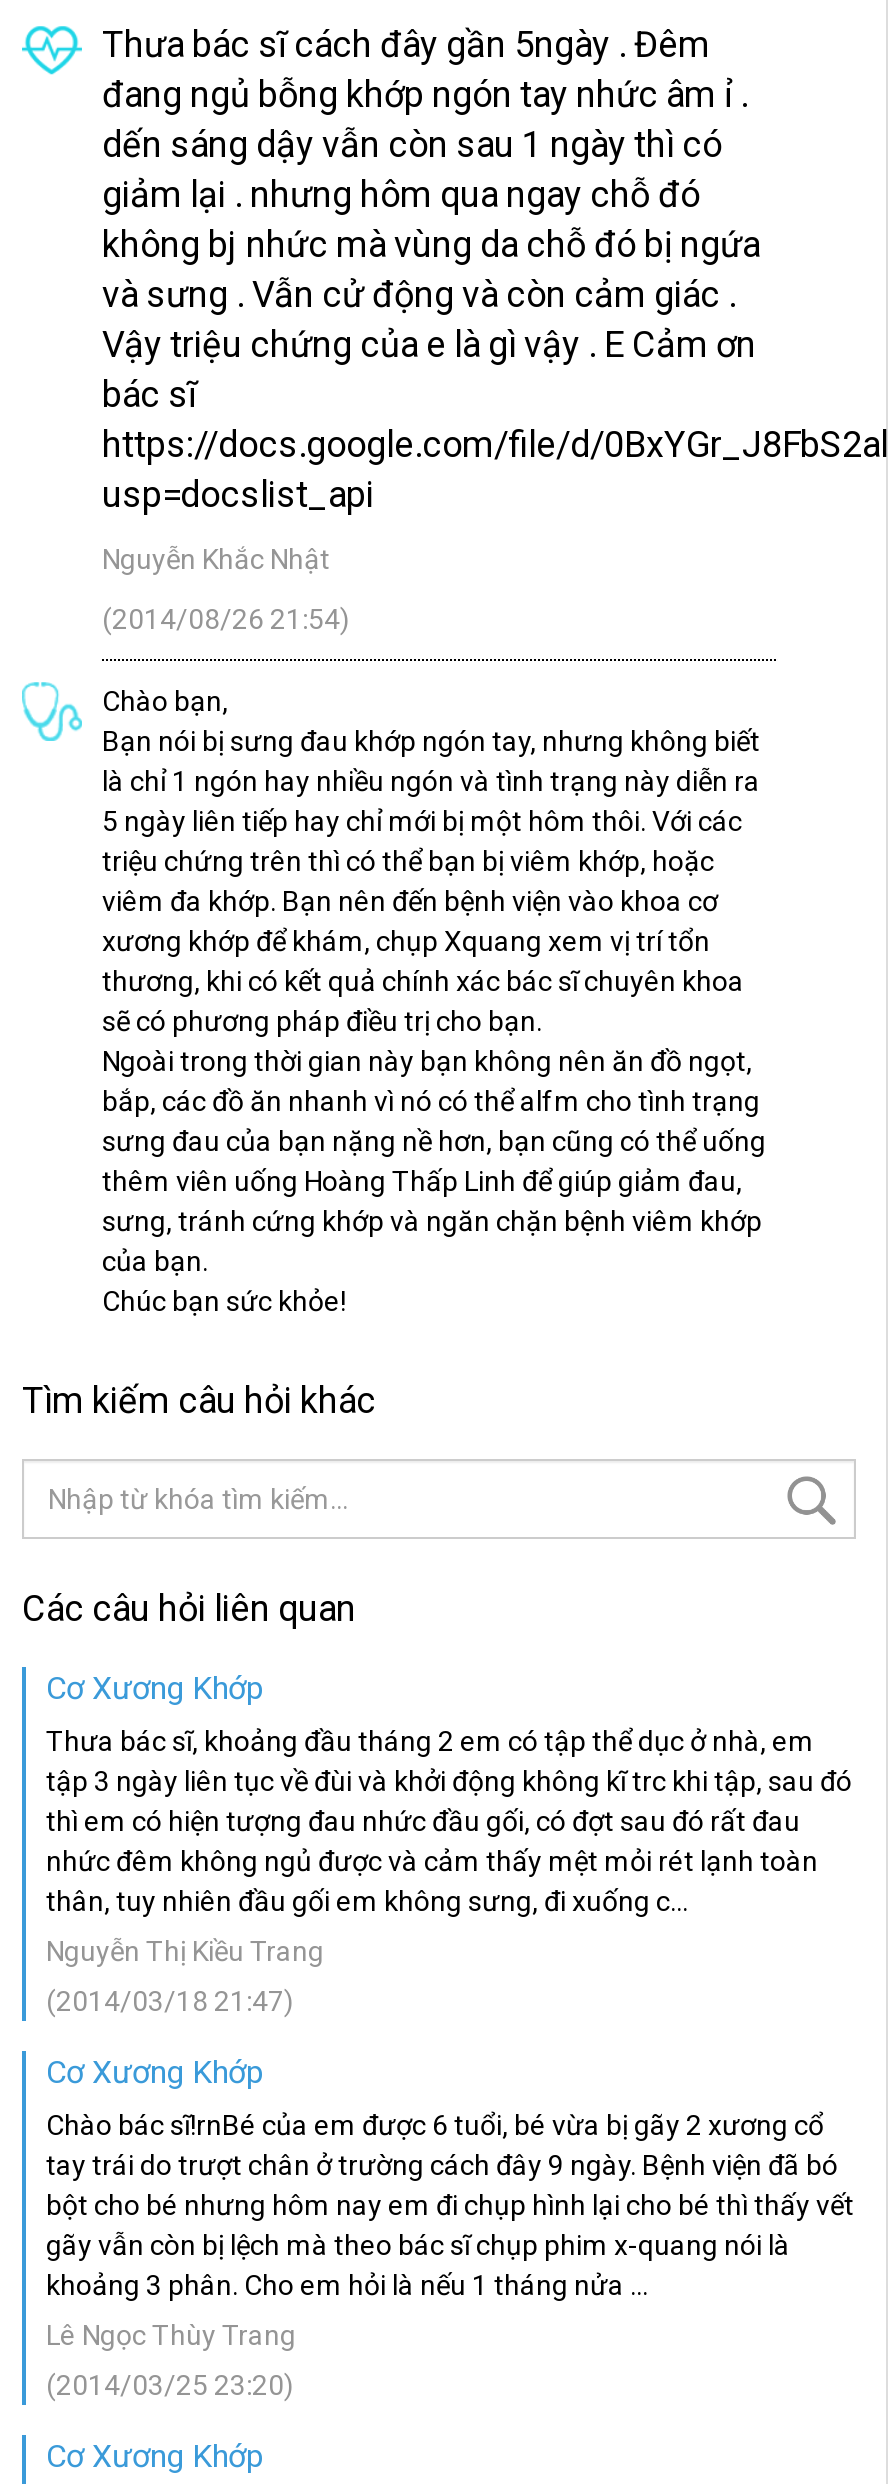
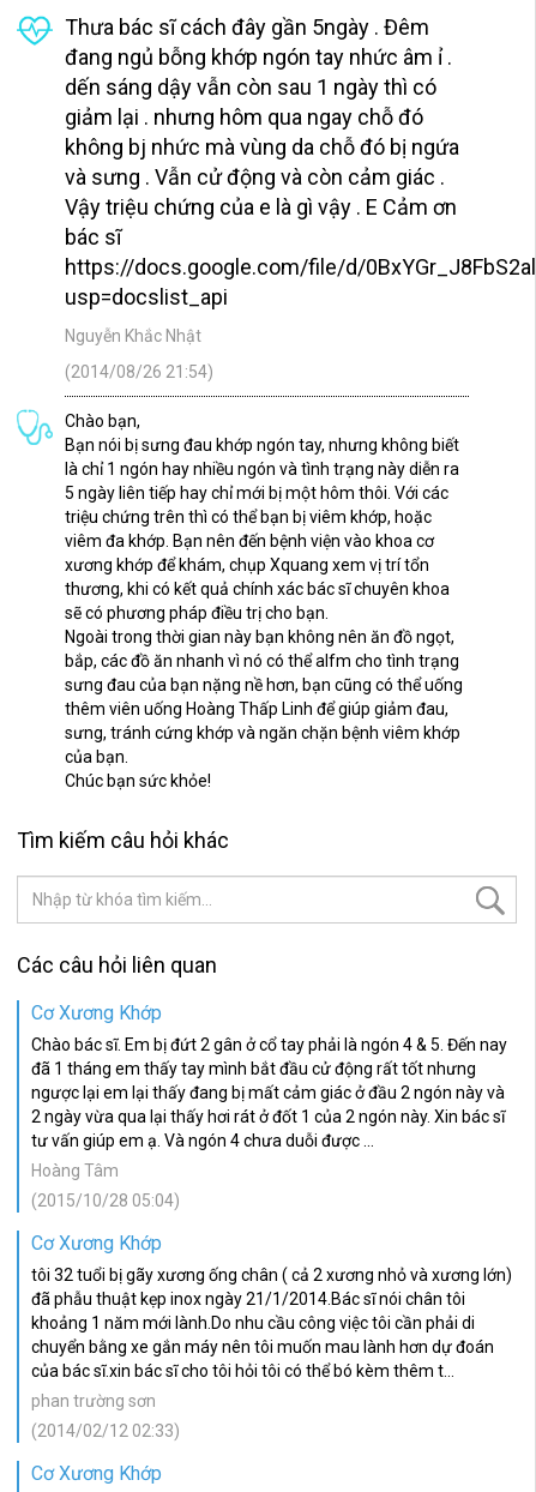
- Thưa bác sĩ, khoảng đầu tháng 2 em có tập thể dục ở nhà, em
- tập 3 ngày liên tục về đùi và khởi động không kĩ trc khi tập, sau đó
- thì em có hiện tượng đau nhức đầu gối, có đợt sau đó rất đau
- nhức đêm không ngủ được và cảm thấy mệt mỏi rét lạnh toàn
- thân, tuy nhiên đầu gối em không sưng, đi xuống c...
+ Chào bác sĩ. Em bị đứt 2 gân ở cổ tay phải là ngón 4 & 5. Đến nay
+ đã 1 tháng em thấy tay mình bắt đầu cử động rất tốt nhưng
+ ngược lại em lại thấy đang bị mất cảm giác ở đầu 2 ngón này và
+ 2 ngày vừa qua lại thấy hơi rát ở đốt 1 của 2 ngón này. Xin bác sĩ
+ tư vấn giúp em ạ. Và ngón 4 chưa duỗi được ...

- Nguyễn Thị Kiều Trang
+ Hoàng Tâm

- (2014/03/18 21:47)
+ (2015/10/28 05:04)

- Chào bác sĩ!rnBé của em được 6 tuổi, bé vừa bị gãy 2 xương cổ
- tay trái do trượt chân ở trường cách đây 9 ngày. Bệnh viện đã bó
- bột cho bé nhưng hôm nay em đi chụp hình lại cho bé thì thấy vết
- gãy vẫn còn bị lệch mà theo bác sĩ chụp phim x-quang nói là
- khoảng 3 phân. Cho em hỏi là nếu 1 tháng nửa ...
+ tôi 32 tuổi bị gãy xương ống chân ( cả 2 xương nhỏ và xương lớn)
+ đã phẫu thuật kẹp inox ngày 21/1/2014.Bác sĩ nói chân tôi
+ khoảng 1 năm mới lành.Do nhu cầu công việc tôi cần phải di
+ chuyển bằng xe gắn máy nên tôi muốn mau lành hơn dự đoán
+ của bác sĩ.xin bác sĩ cho tôi hỏi tôi có thể bó kèm thêm t...

- Lê Ngọc Thùy Trang
+ phan trường sơn

- (2014/03/25 23:20)
+ (2014/02/12 02:33)
